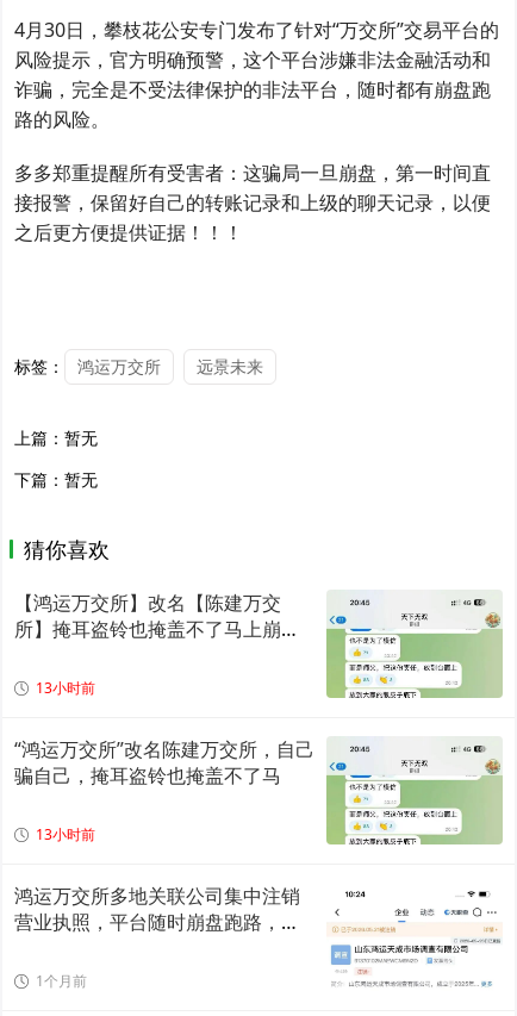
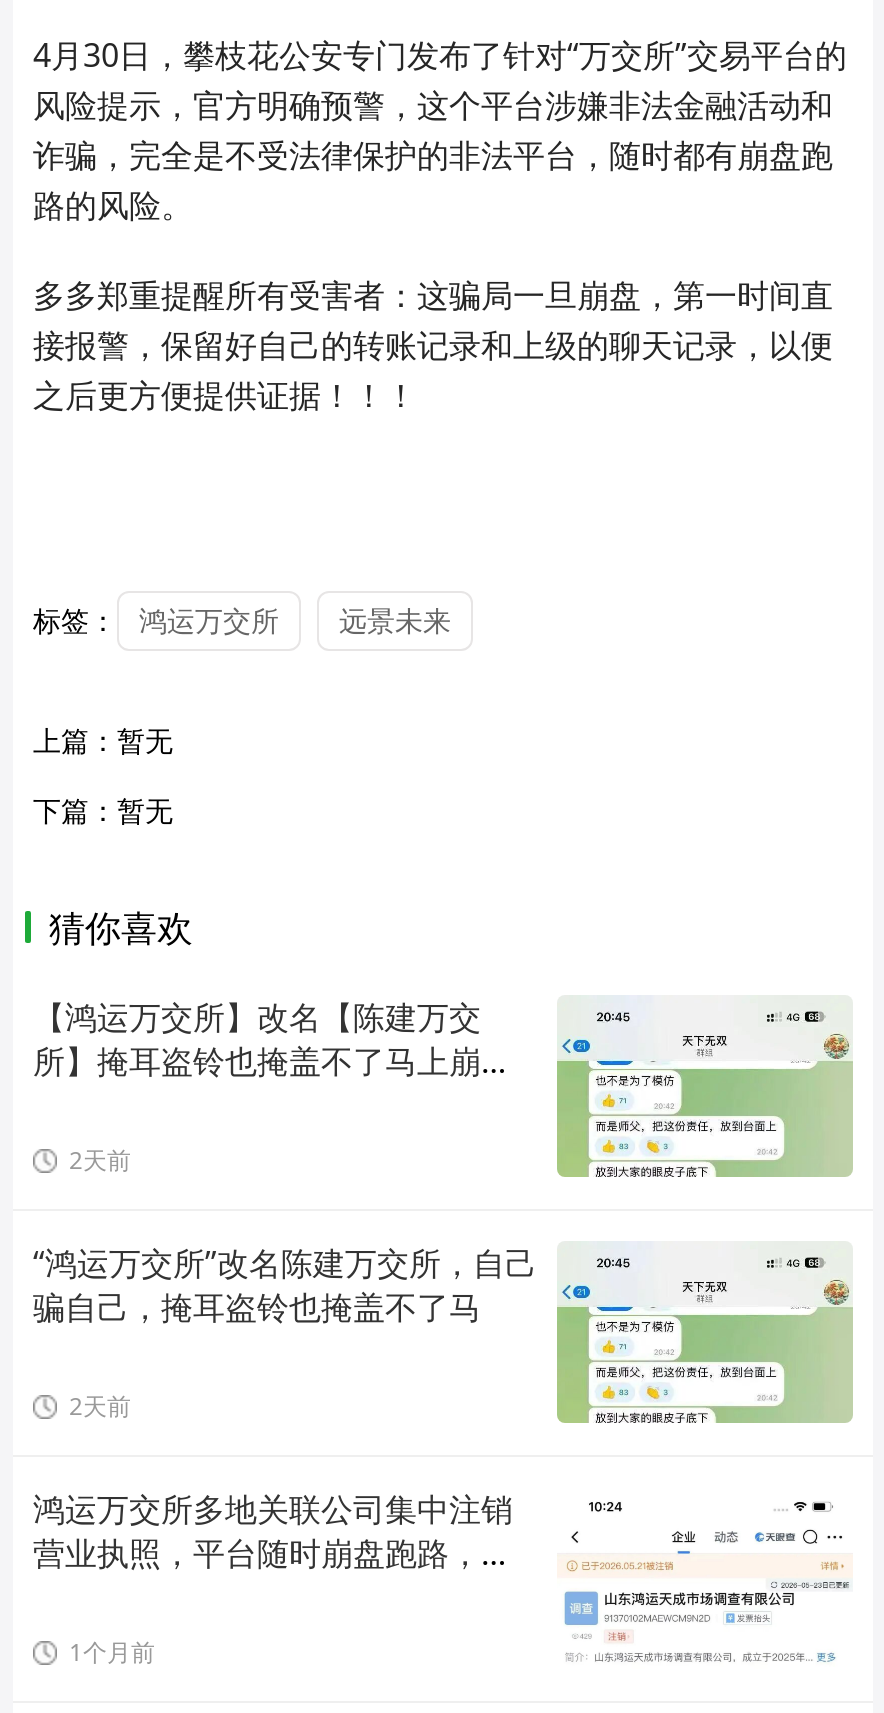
- 13小时前
+ 2天前

- 13小时前
+ 2天前
